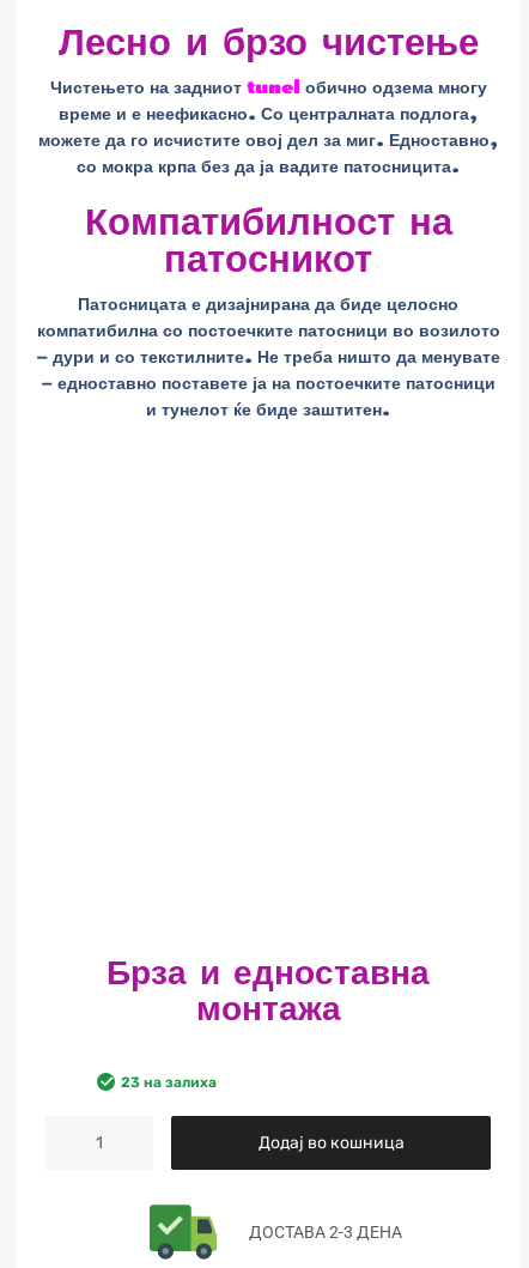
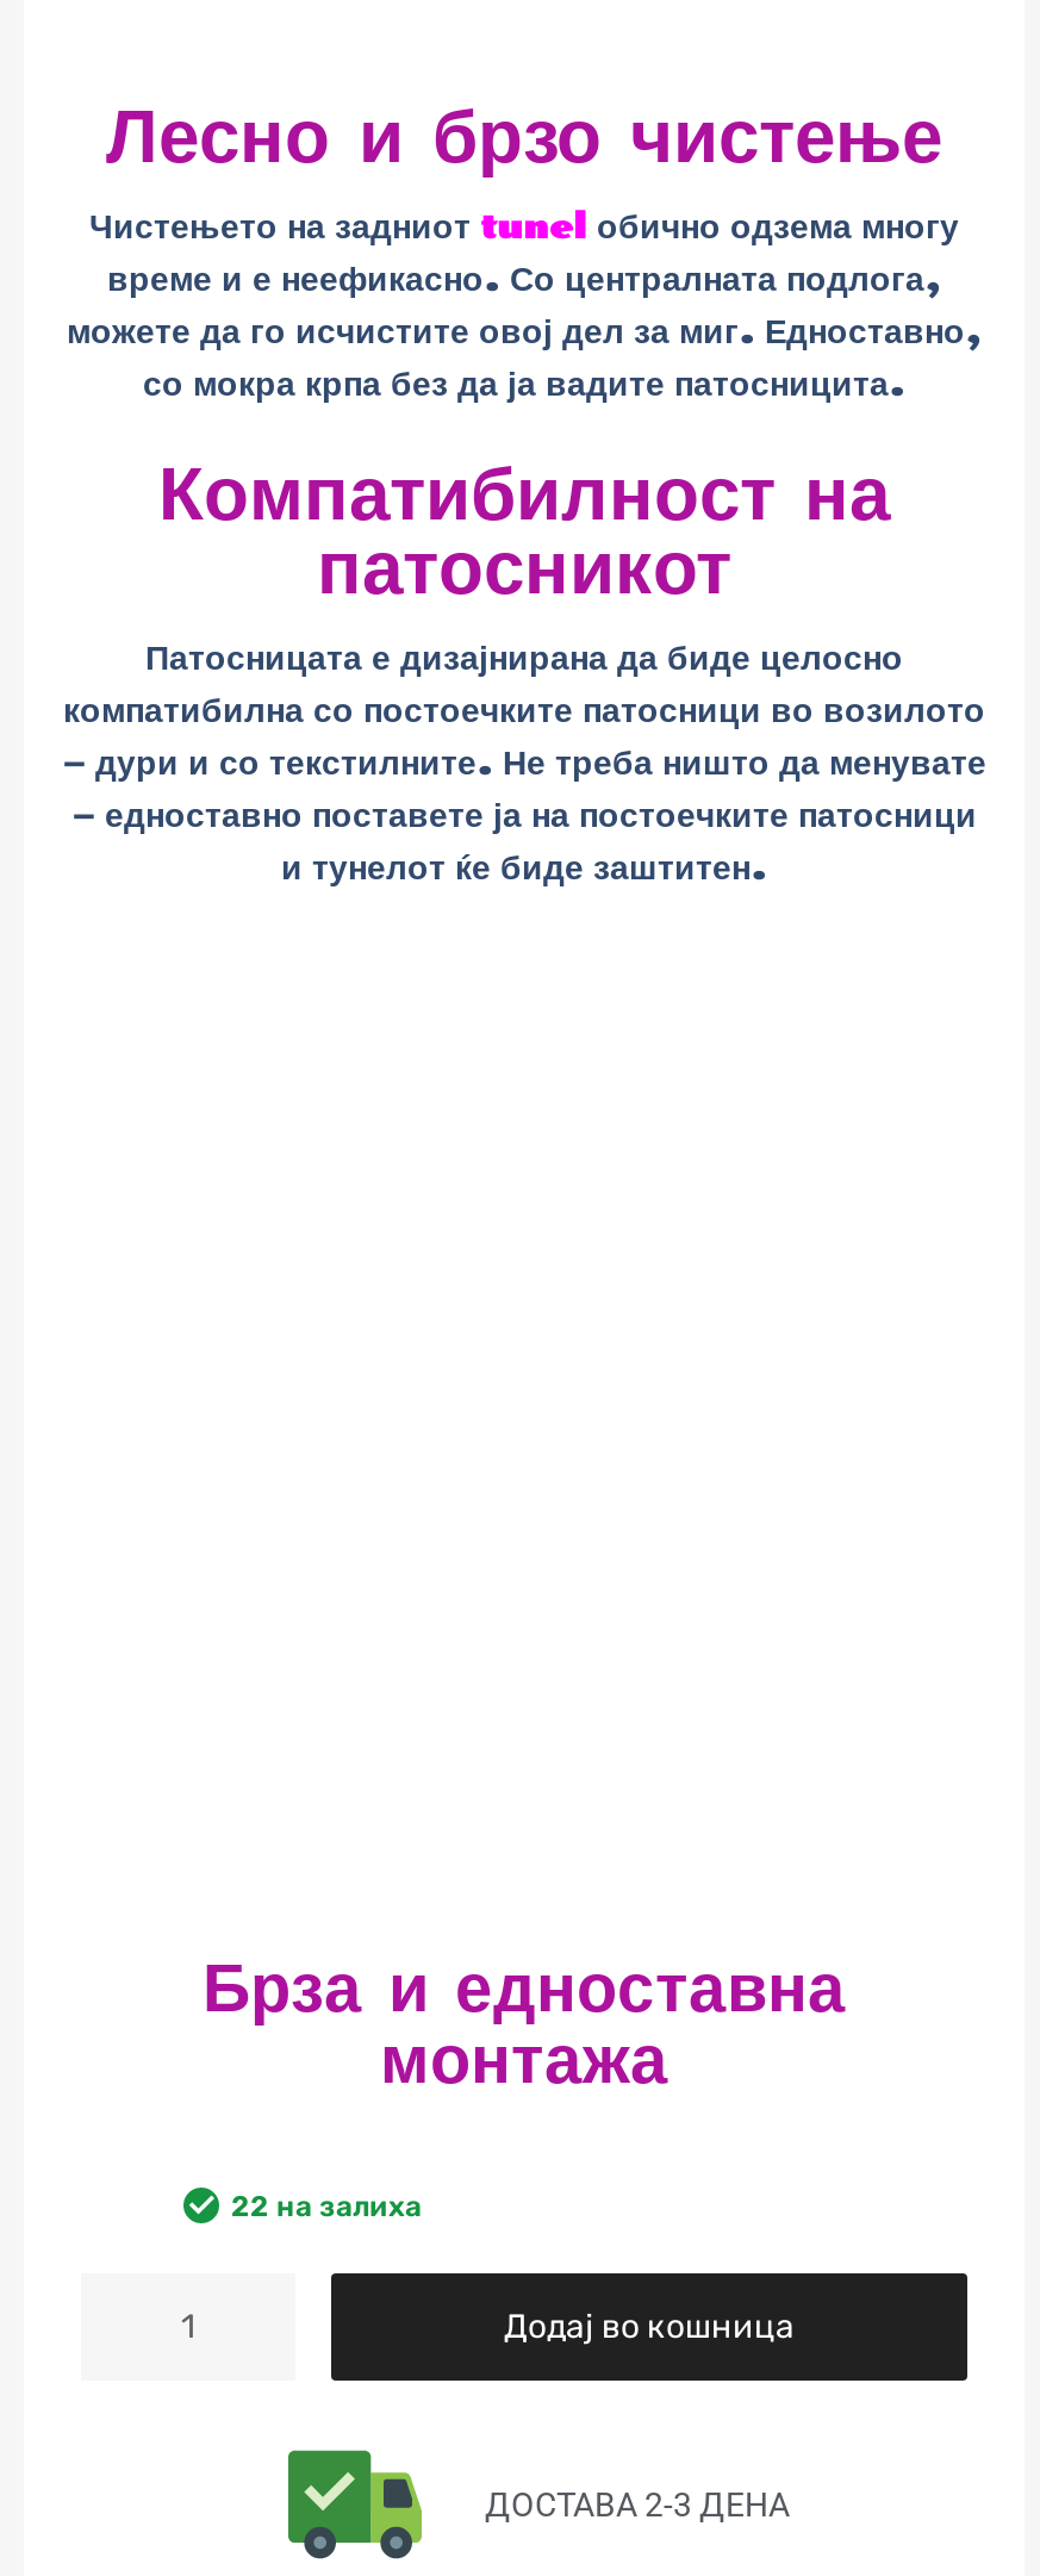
- 23 на залиха
+ 22 на залиха
